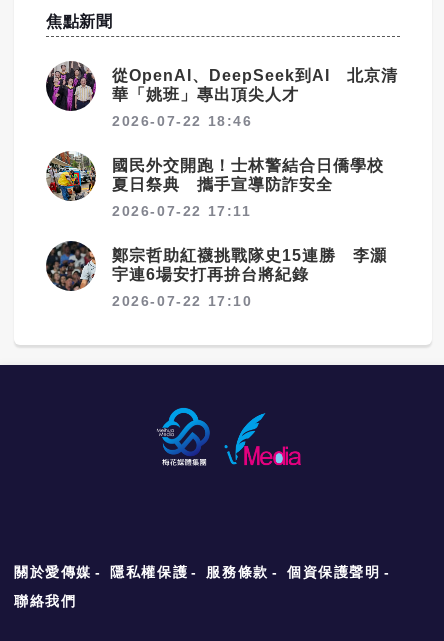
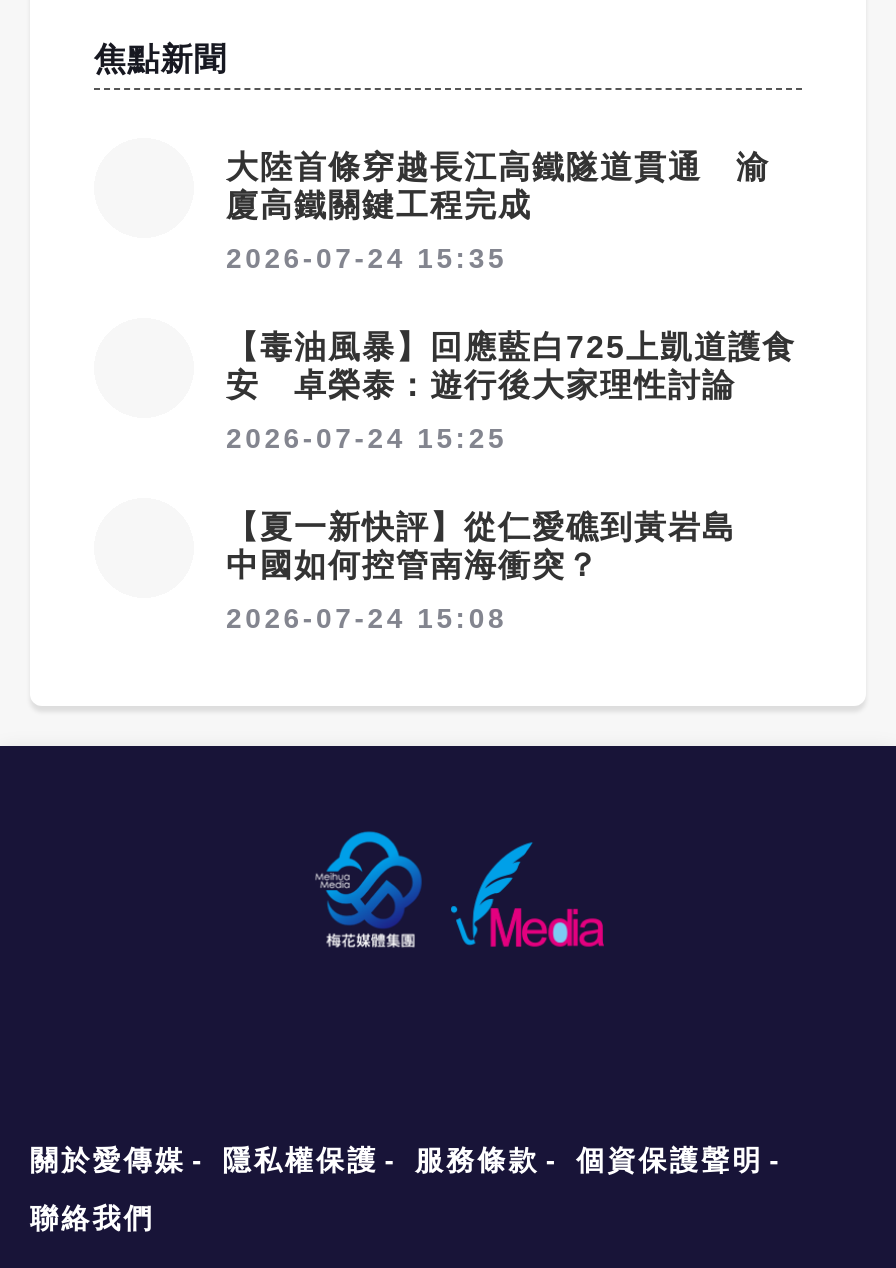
- [image]

- 從OpenAI、DeepSeek到AI 北京清
- 華「姚班」專出頂尖人才
+ 大陸首條穿越長江高鐵隧道貫通 渝
+ 廈高鐵關鍵工程完成

- 2026-07-22 18:46
+ 2026-07-24 15:35

- [image]

- 國民外交開跑！士林警結合日僑學校
- 夏日祭典 攜手宣導防詐安全
+ 【毒油風暴】回應藍白725上凱道護食
+ 安 卓榮泰：遊行後大家理性討論

- 2026-07-22 17:11
+ 2026-07-24 15:25

- [image]

- 鄭宗哲助紅襪挑戰隊史15連勝 李灝
- 宇連6場安打再拚台將紀錄
+ 【夏一新快評】從仁愛礁到黃岩島
+ 中國如何控管南海衝突？

- 2026-07-22 17:10
+ 2026-07-24 15:08
